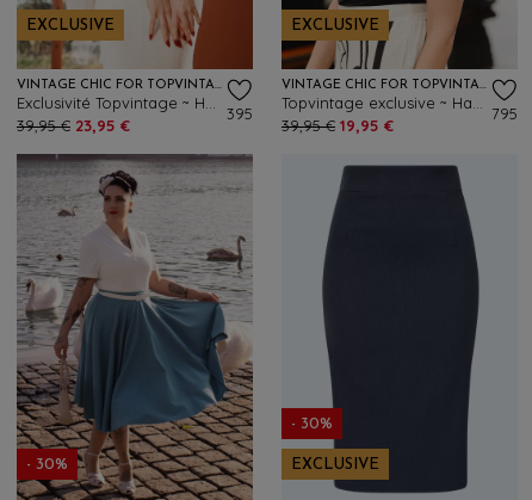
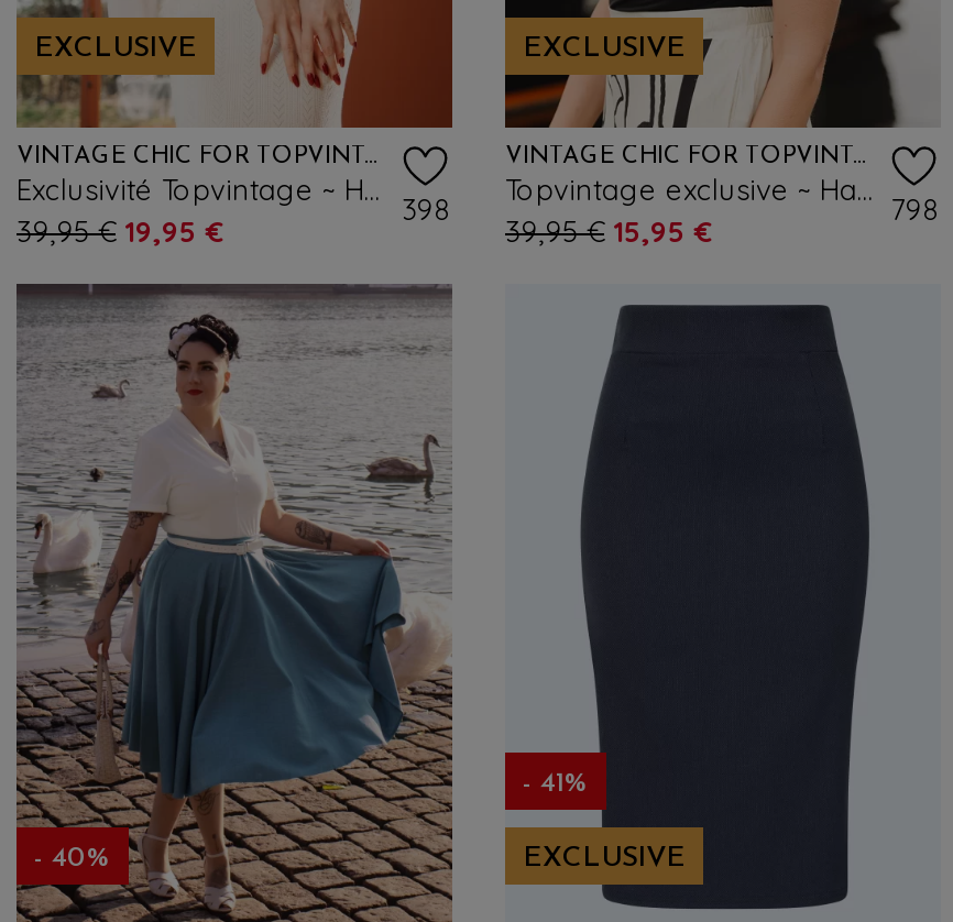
- 395
+ 398

- 795
+ 798

- 39,95 € 23,95 €
+ 39,95 € 19,95 €

- 39,95 € 19,95 €
+ 39,95 € 15,95 €

- - 30%
+ - 41%

- - 30%
+ - 40%
